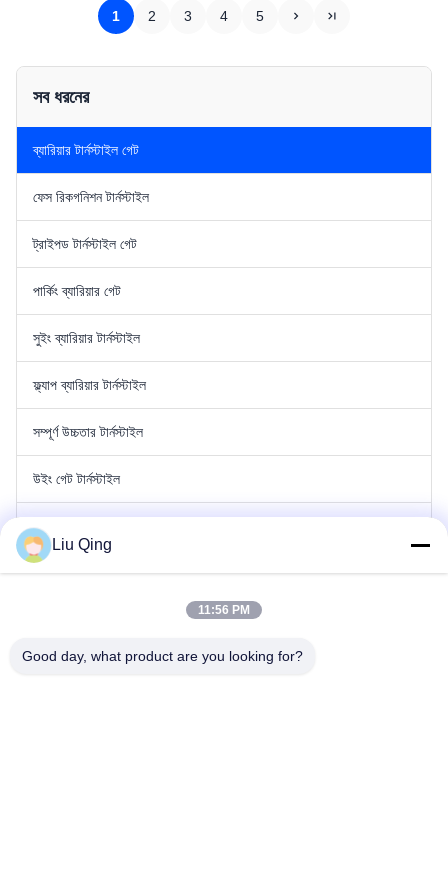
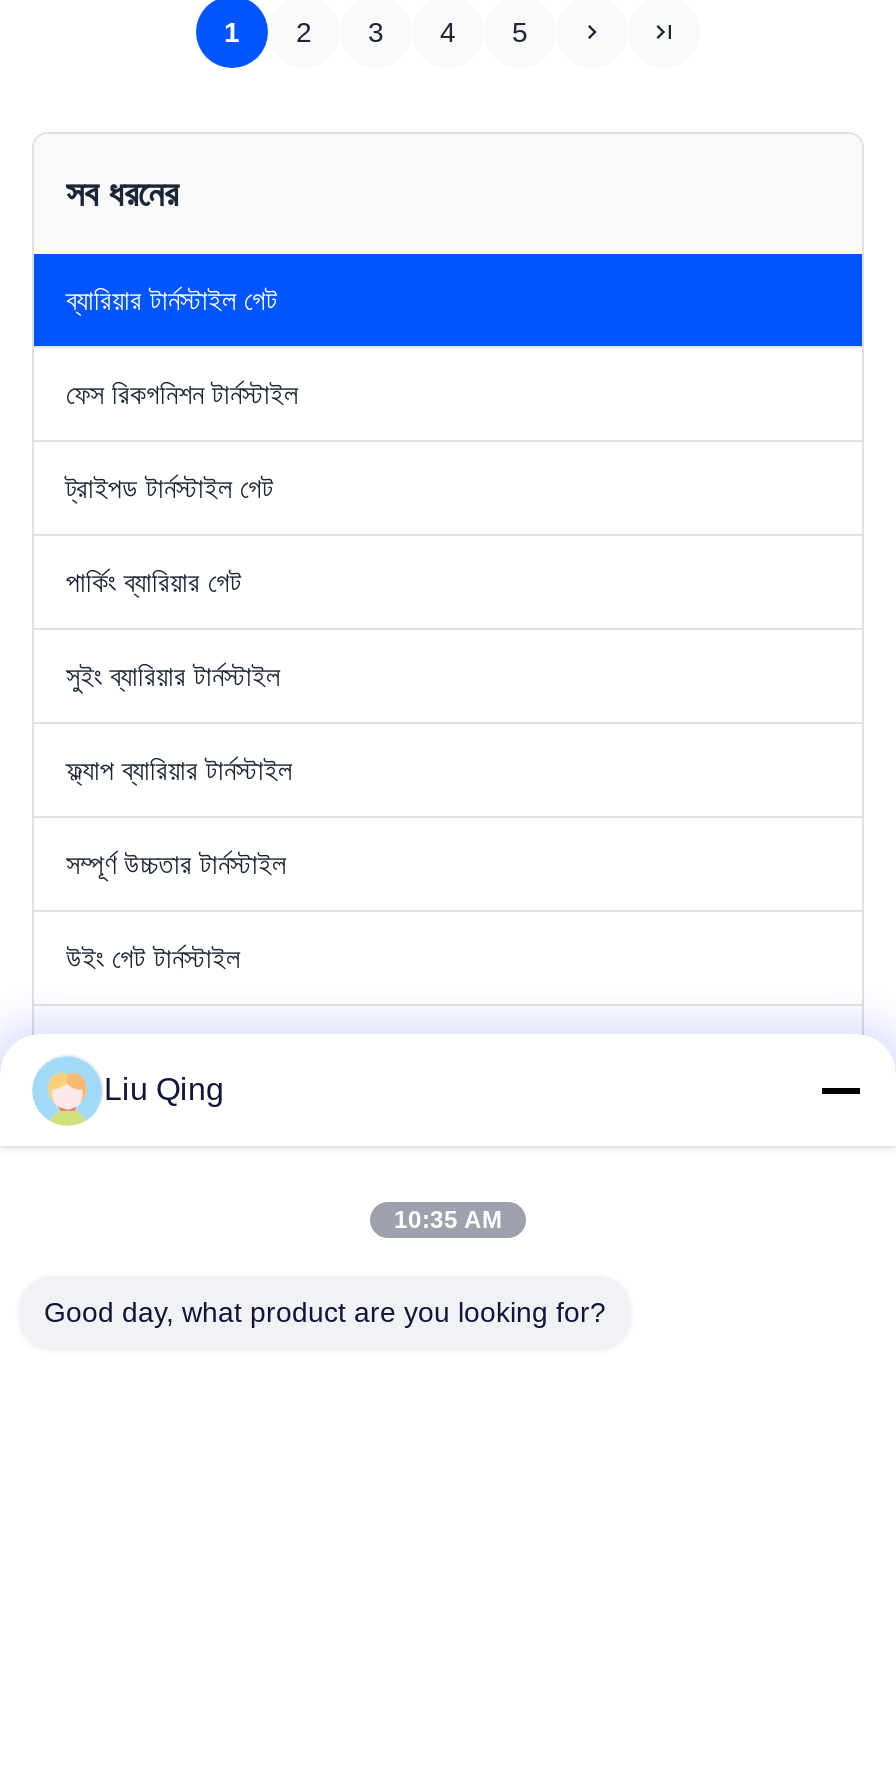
- 11:56 PM
+ 10:35 AM
